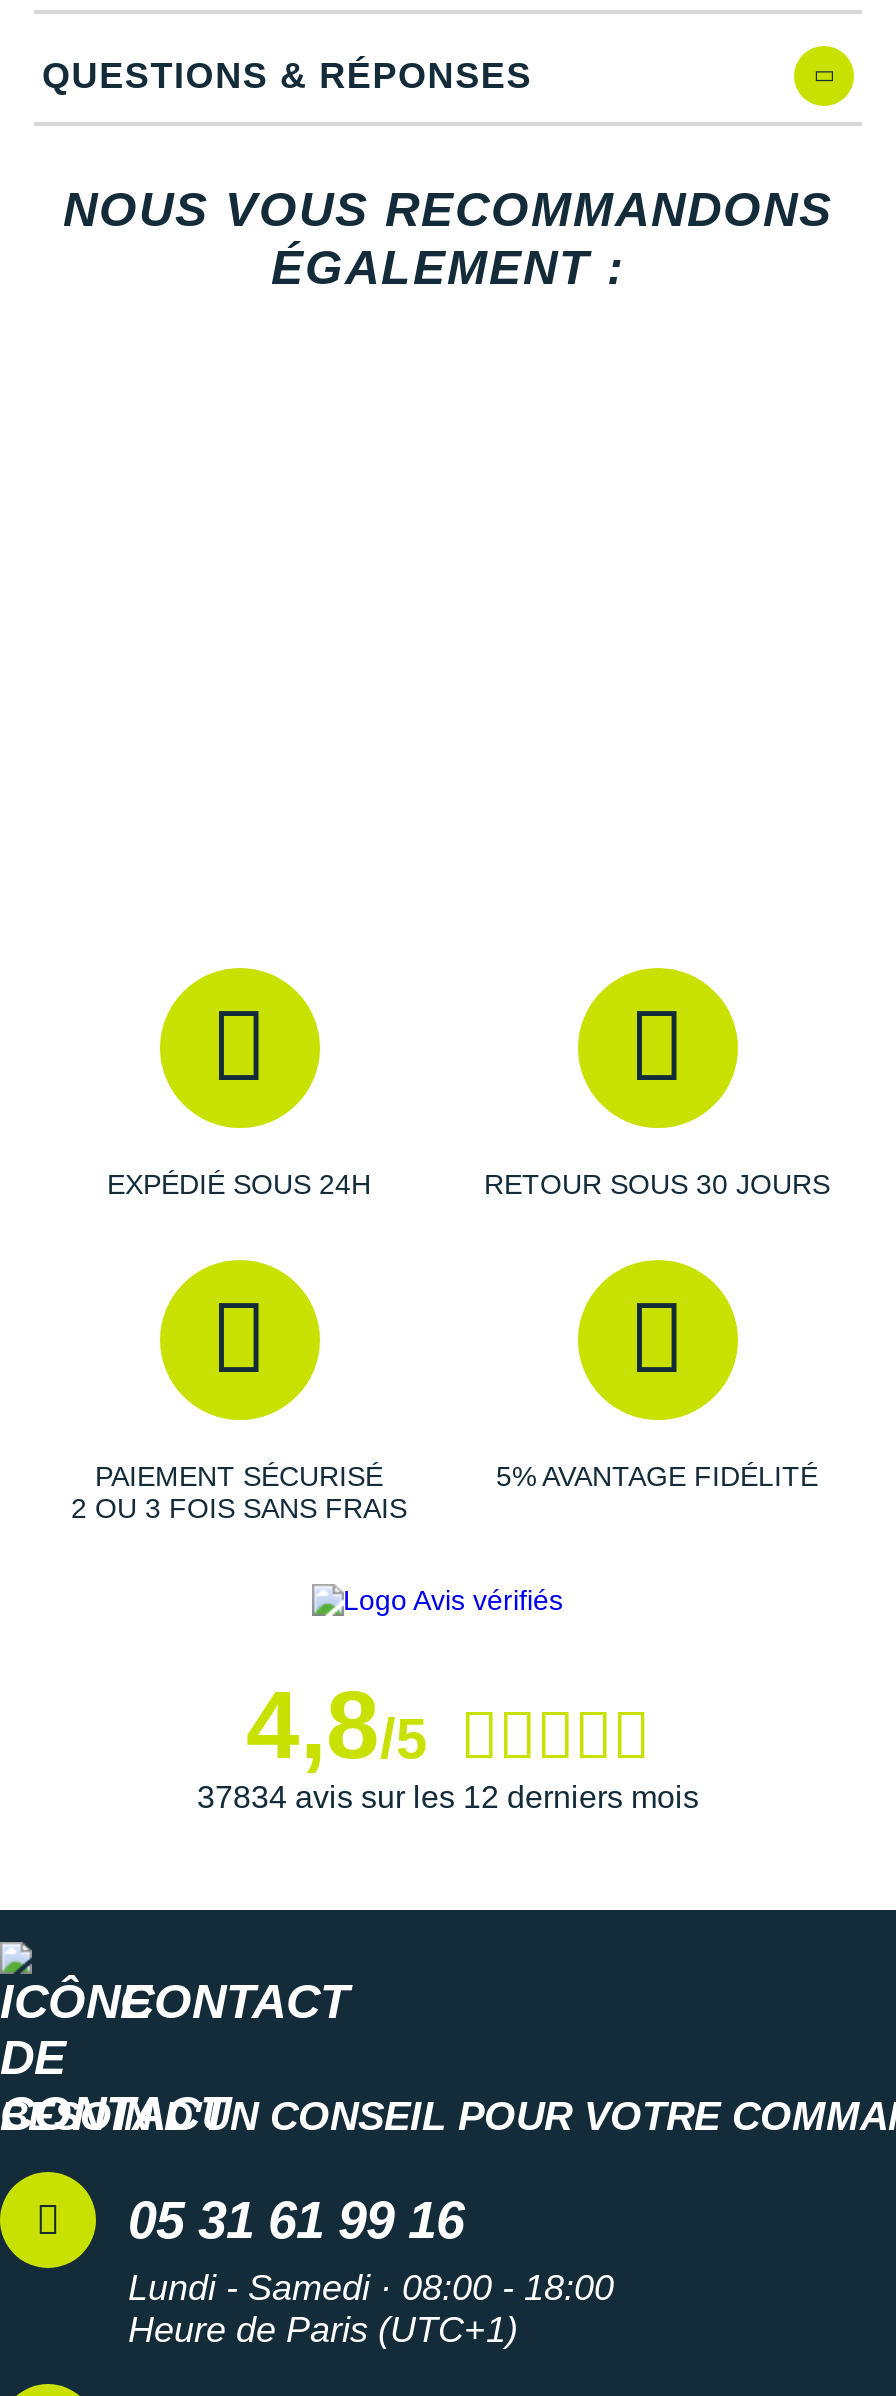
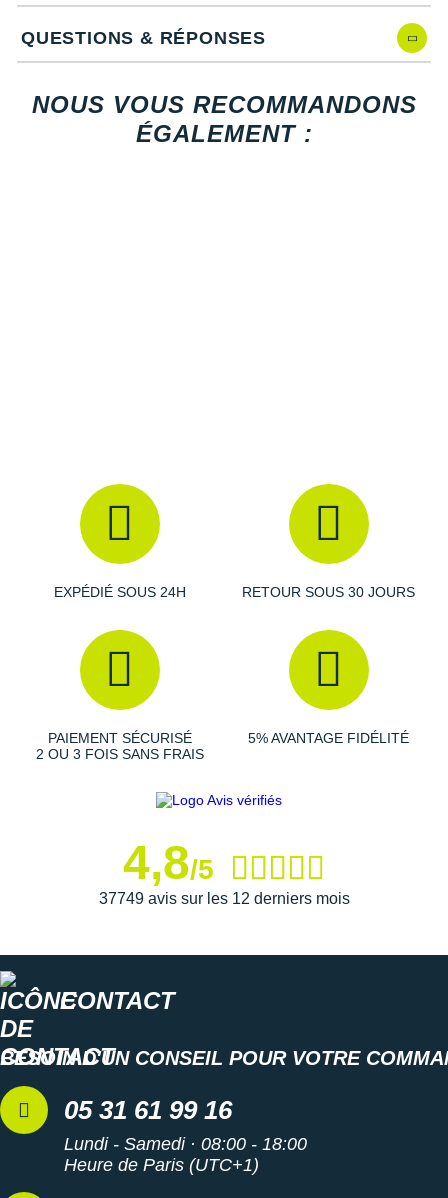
- 37834 avis sur les 12 derniers mois
+ 37749 avis sur les 12 derniers mois
